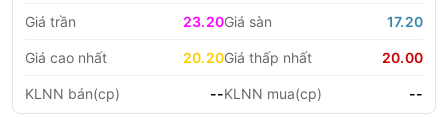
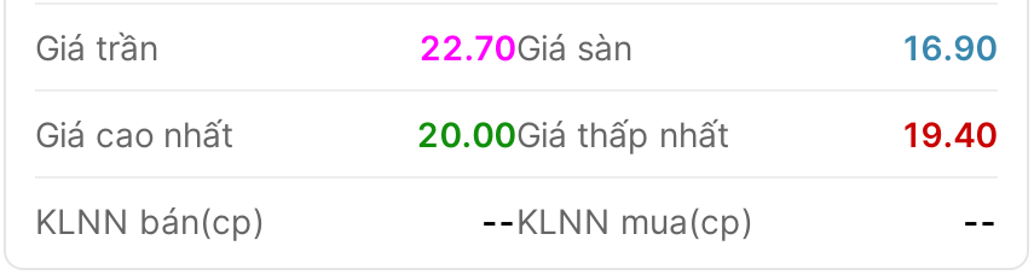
- 23.20 Giá sàn
+ 22.70 Giá sàn

- 17.20
+ 16.90

- 20.20 Giá thấp nhất
+ 20.00 Giá thấp nhất

- 20.00
+ 19.40
